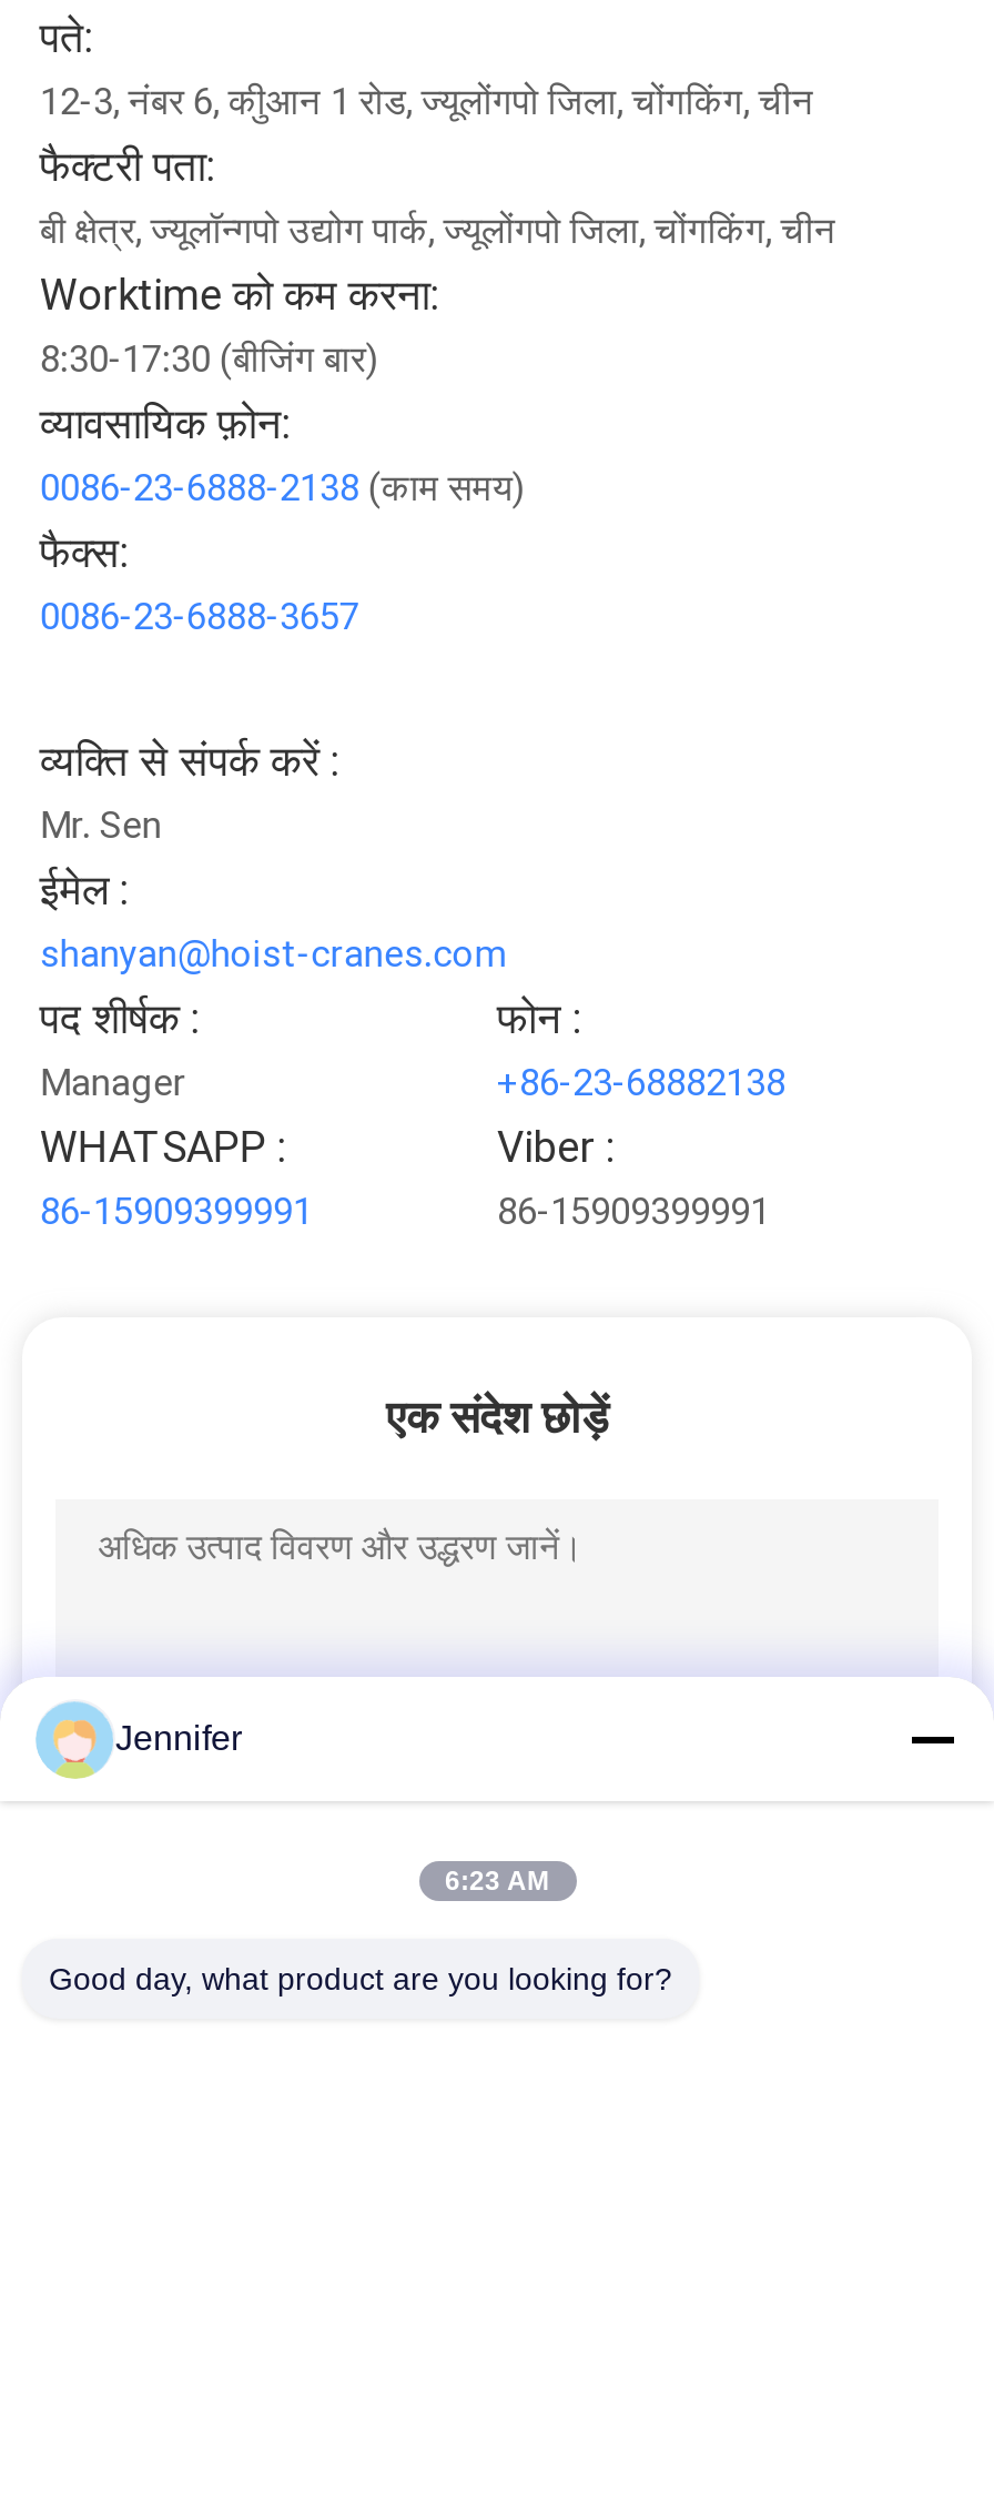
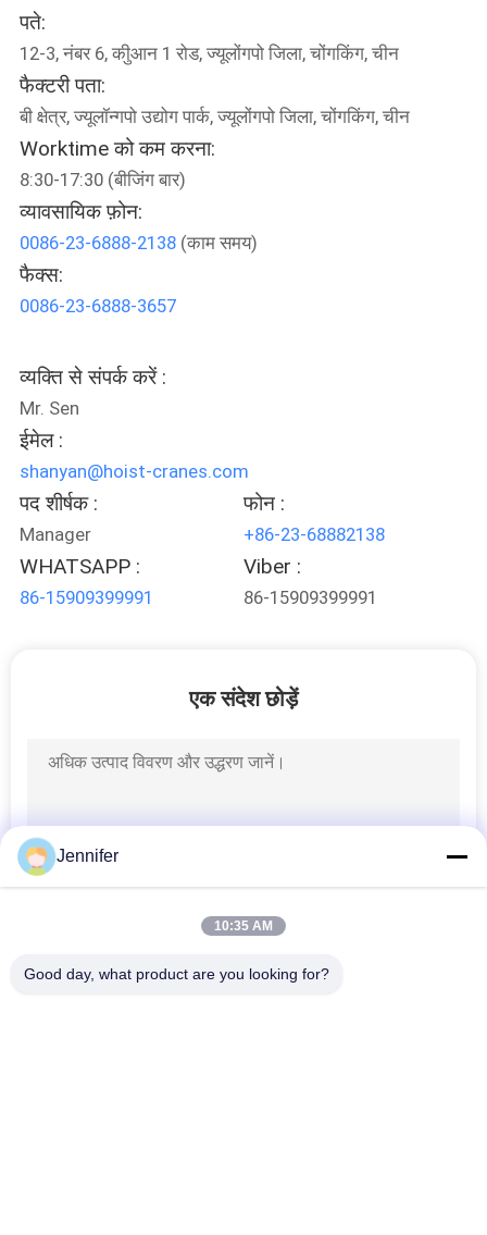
- 6:23 AM
+ 10:35 AM
